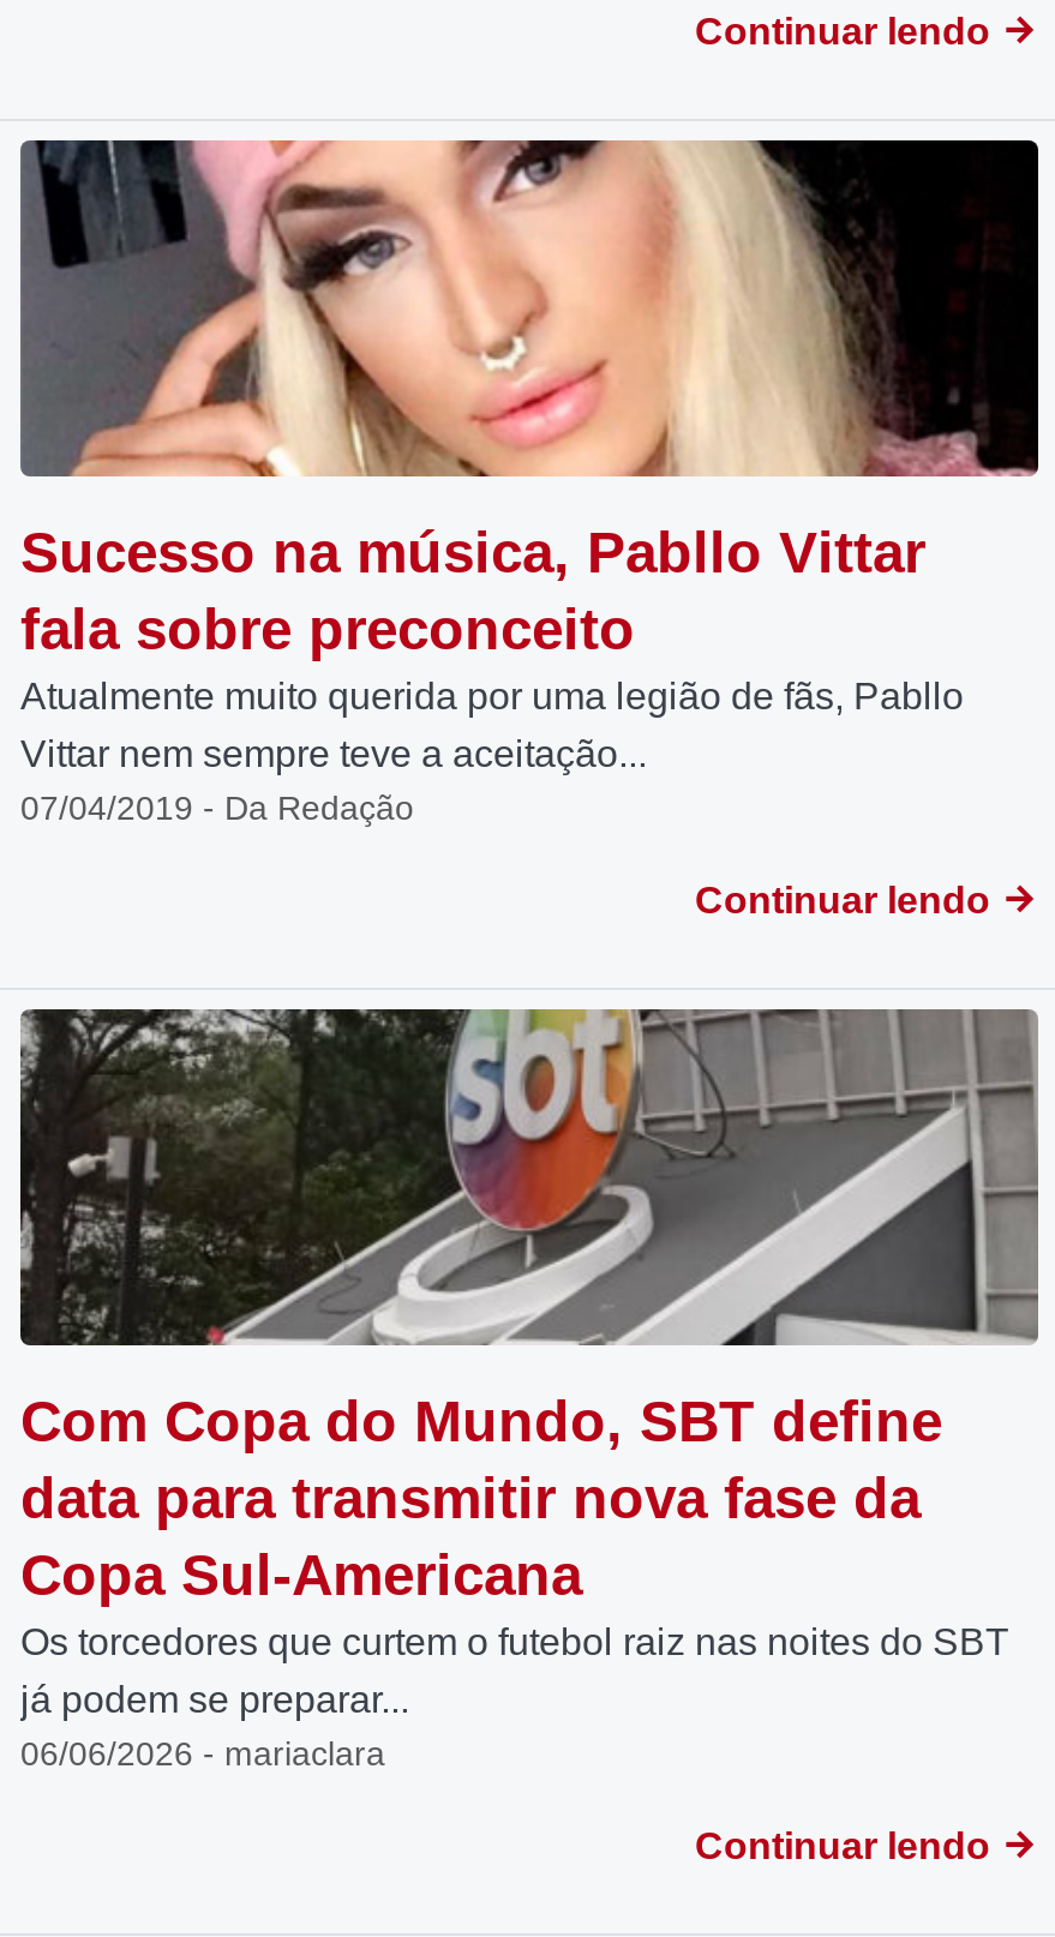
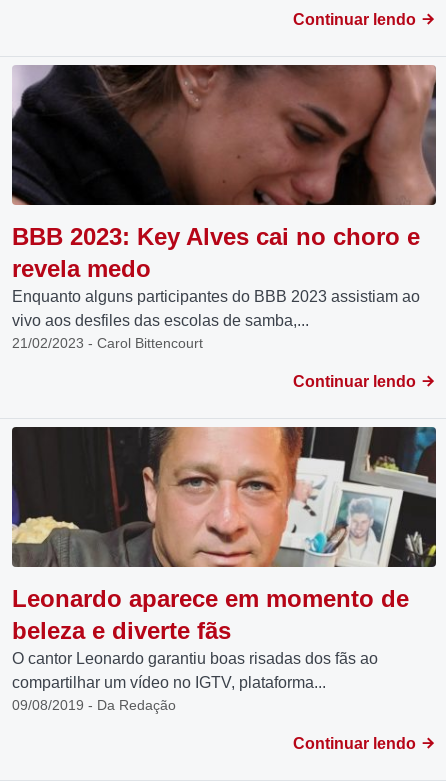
- [image]
- Sucesso na música, Pabllo Vittar
- fala sobre preconceito
- Atualmente muito querida por uma legião de fãs, Pabllo
- Vittar nem sempre teve a aceitação...
- 07/04/2019 - Da Redação
+ [image]
+ BBB 2023: Key Alves cai no choro e
+ revela medo
+ Enquanto alguns participantes do BBB 2023 assistiam ao
+ vivo aos desfiles das escolas de samba,...
+ 21/02/2023 - Carol Bittencourt

- [image]
- Com Copa do Mundo, SBT define
- data para transmitir nova fase da
- Copa Sul-Americana
- Os torcedores que curtem o futebol raiz nas noites do SBT
- já podem se preparar...
- 06/06/2026 - mariaclara
+ [image]
+ Leonardo aparece em momento de
+ beleza e diverte fãs
+ O cantor Leonardo garantiu boas risadas dos fãs ao
+ compartilhar um vídeo no IGTV, plataforma...
+ 09/08/2019 - Da Redação
